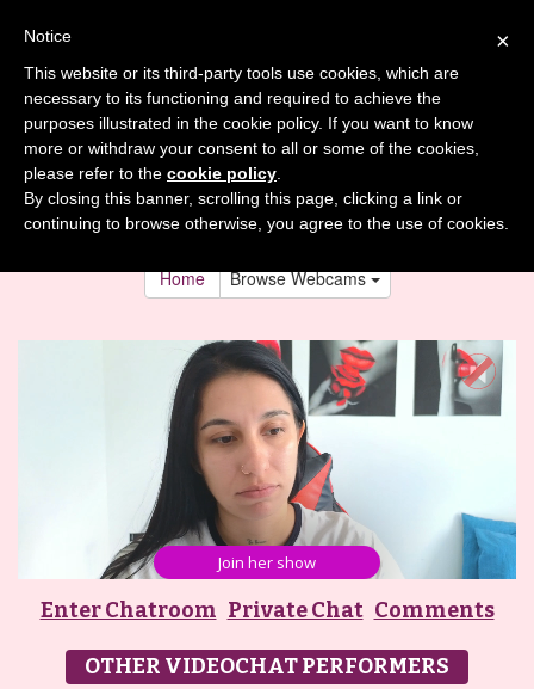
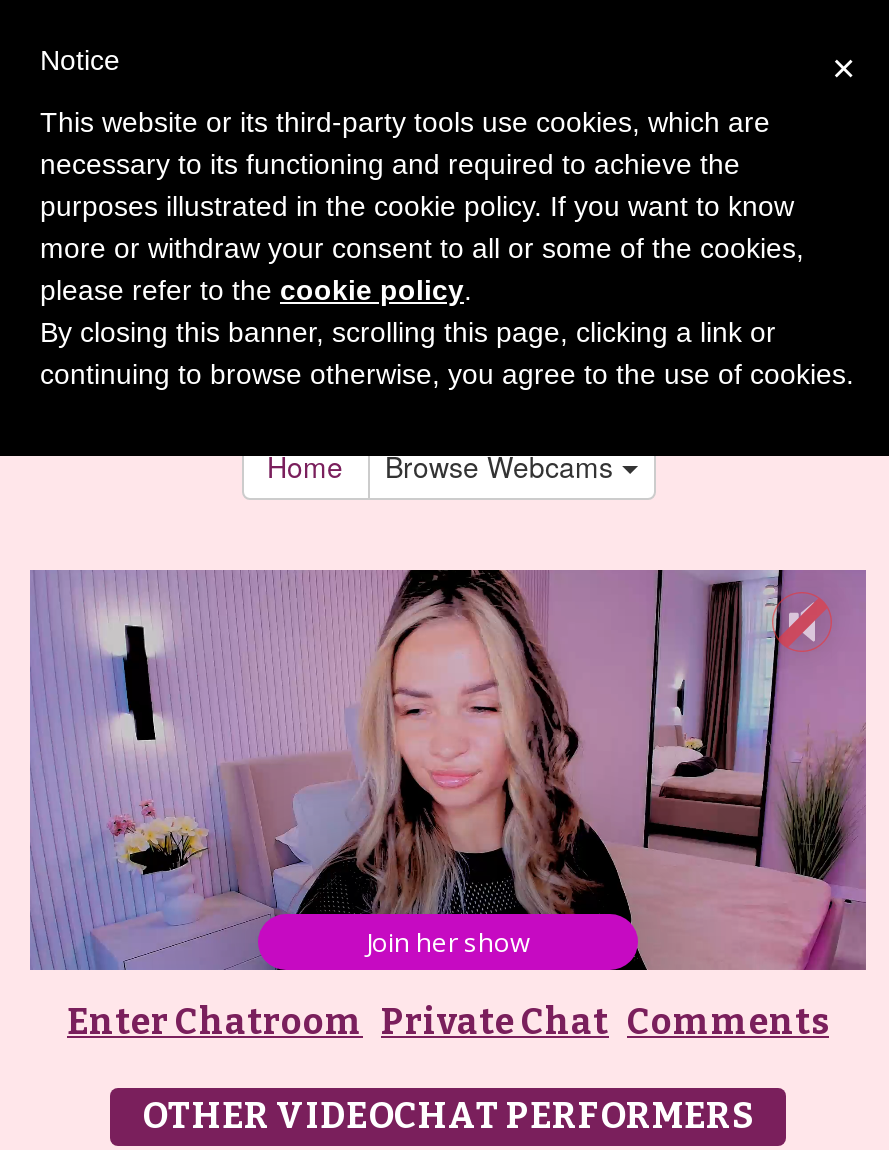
- [image]
+ [image]
